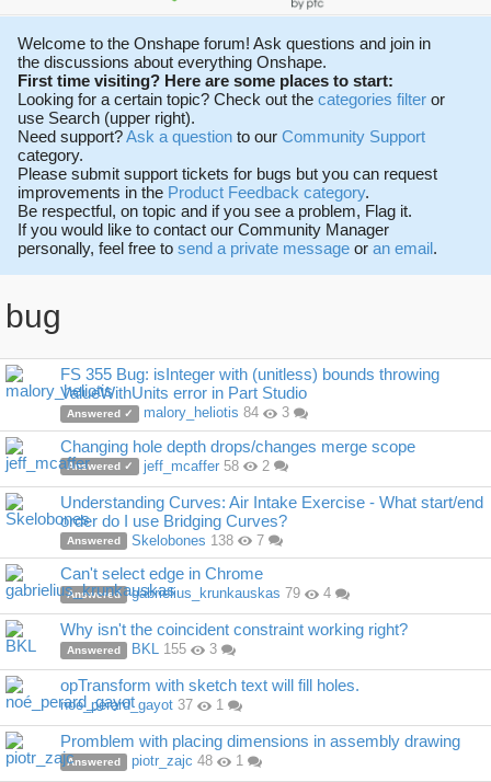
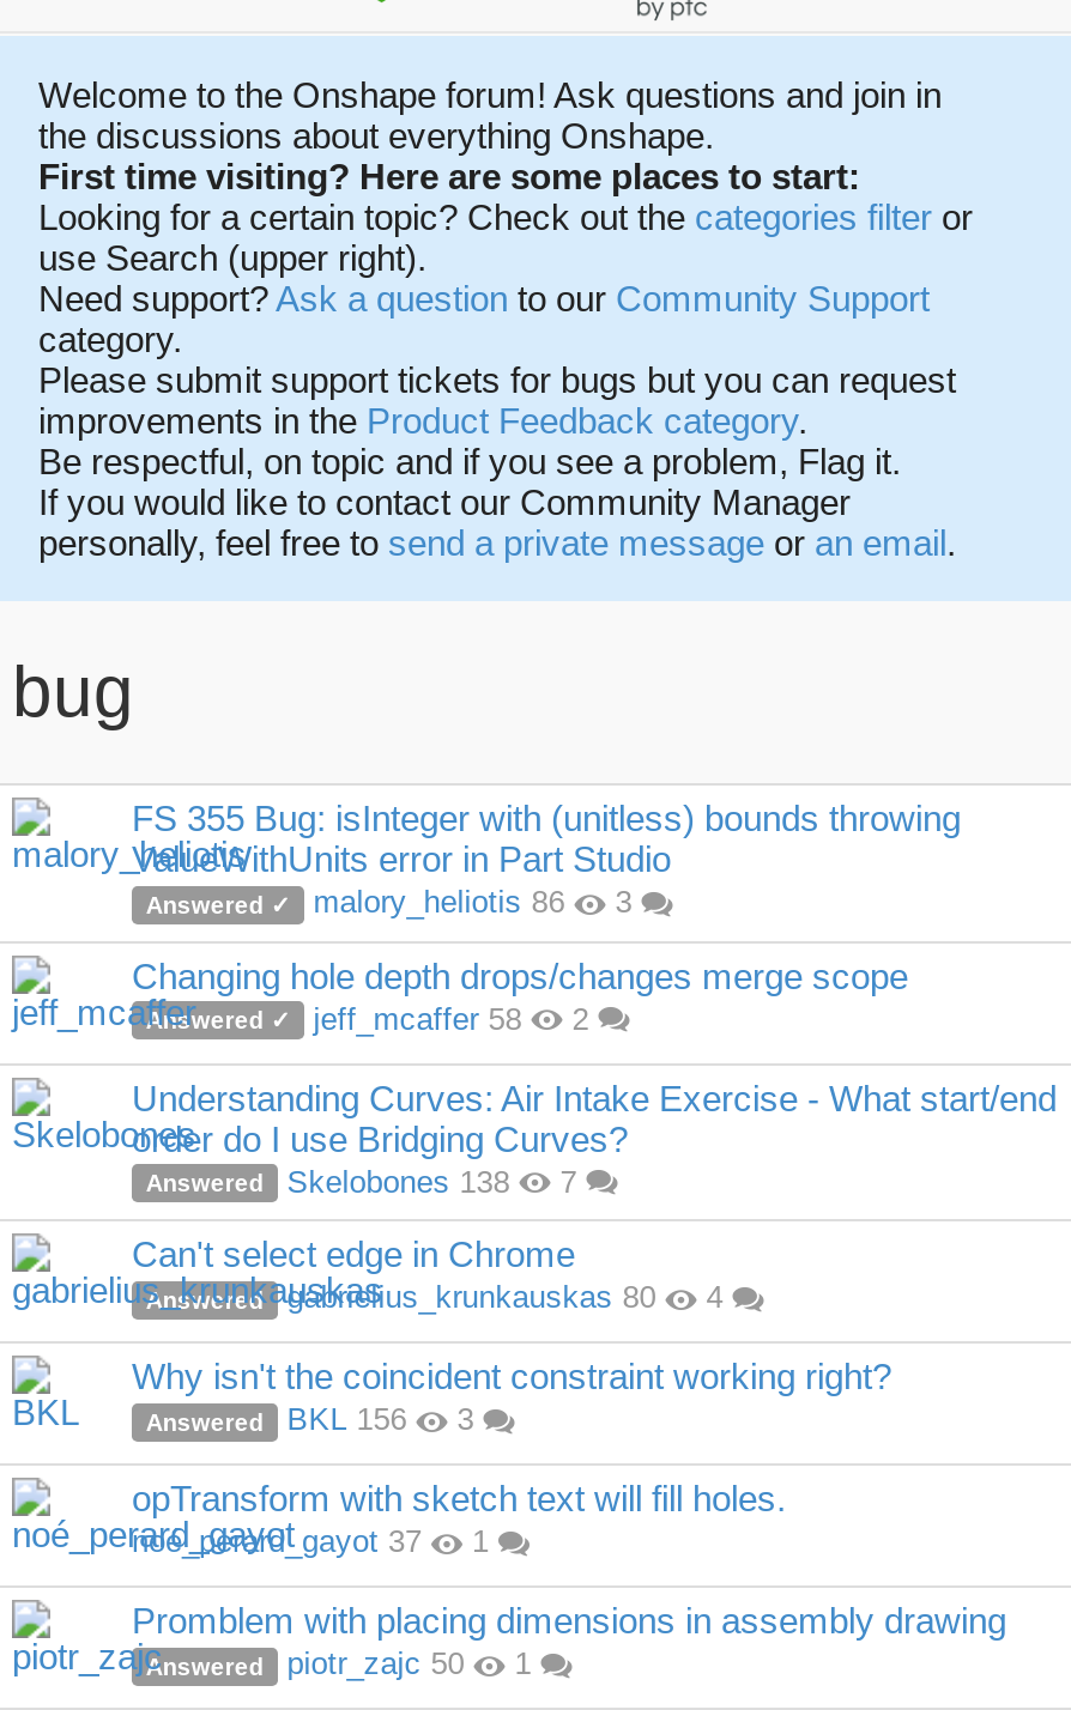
- malory_heliotis 84
+ malory_heliotis 86

- gabrielius_krunkauskas 79
+ gabrielius_krunkauskas 80

- Answered BKL 155 3
+ Answered BKL 156 3

- Answered piotr_zajc 48 1
+ Answered piotr_zajc 50 1
